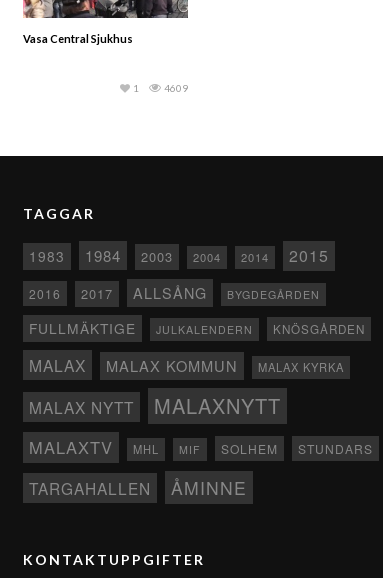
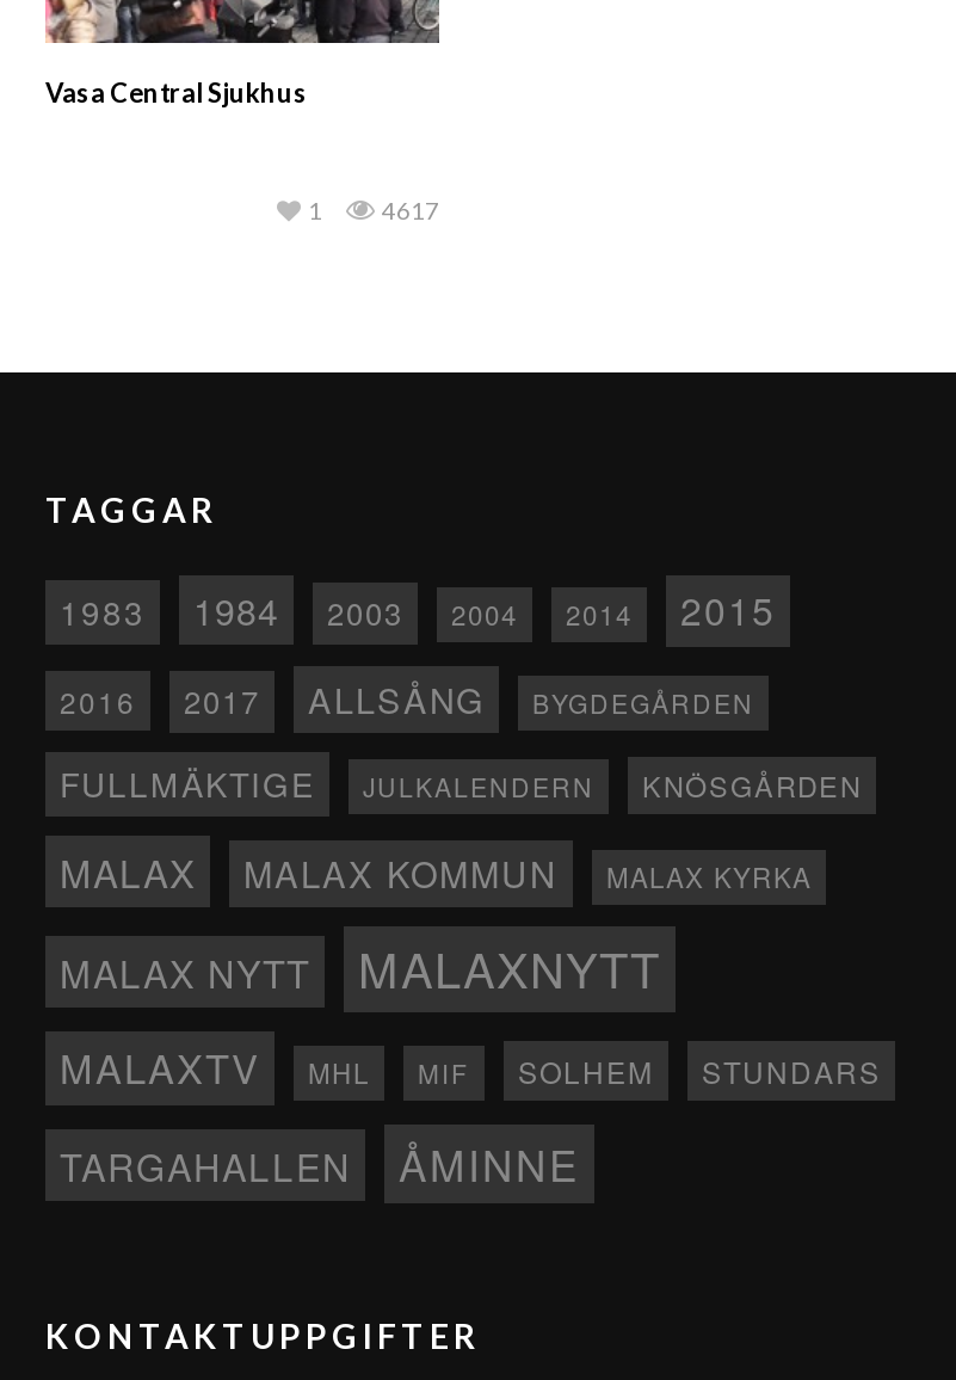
- 4609
+ 4617
